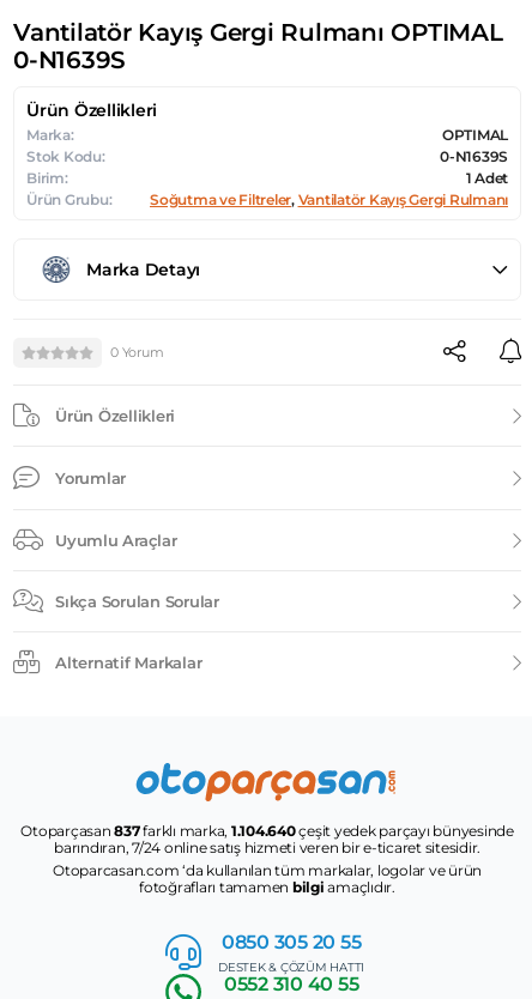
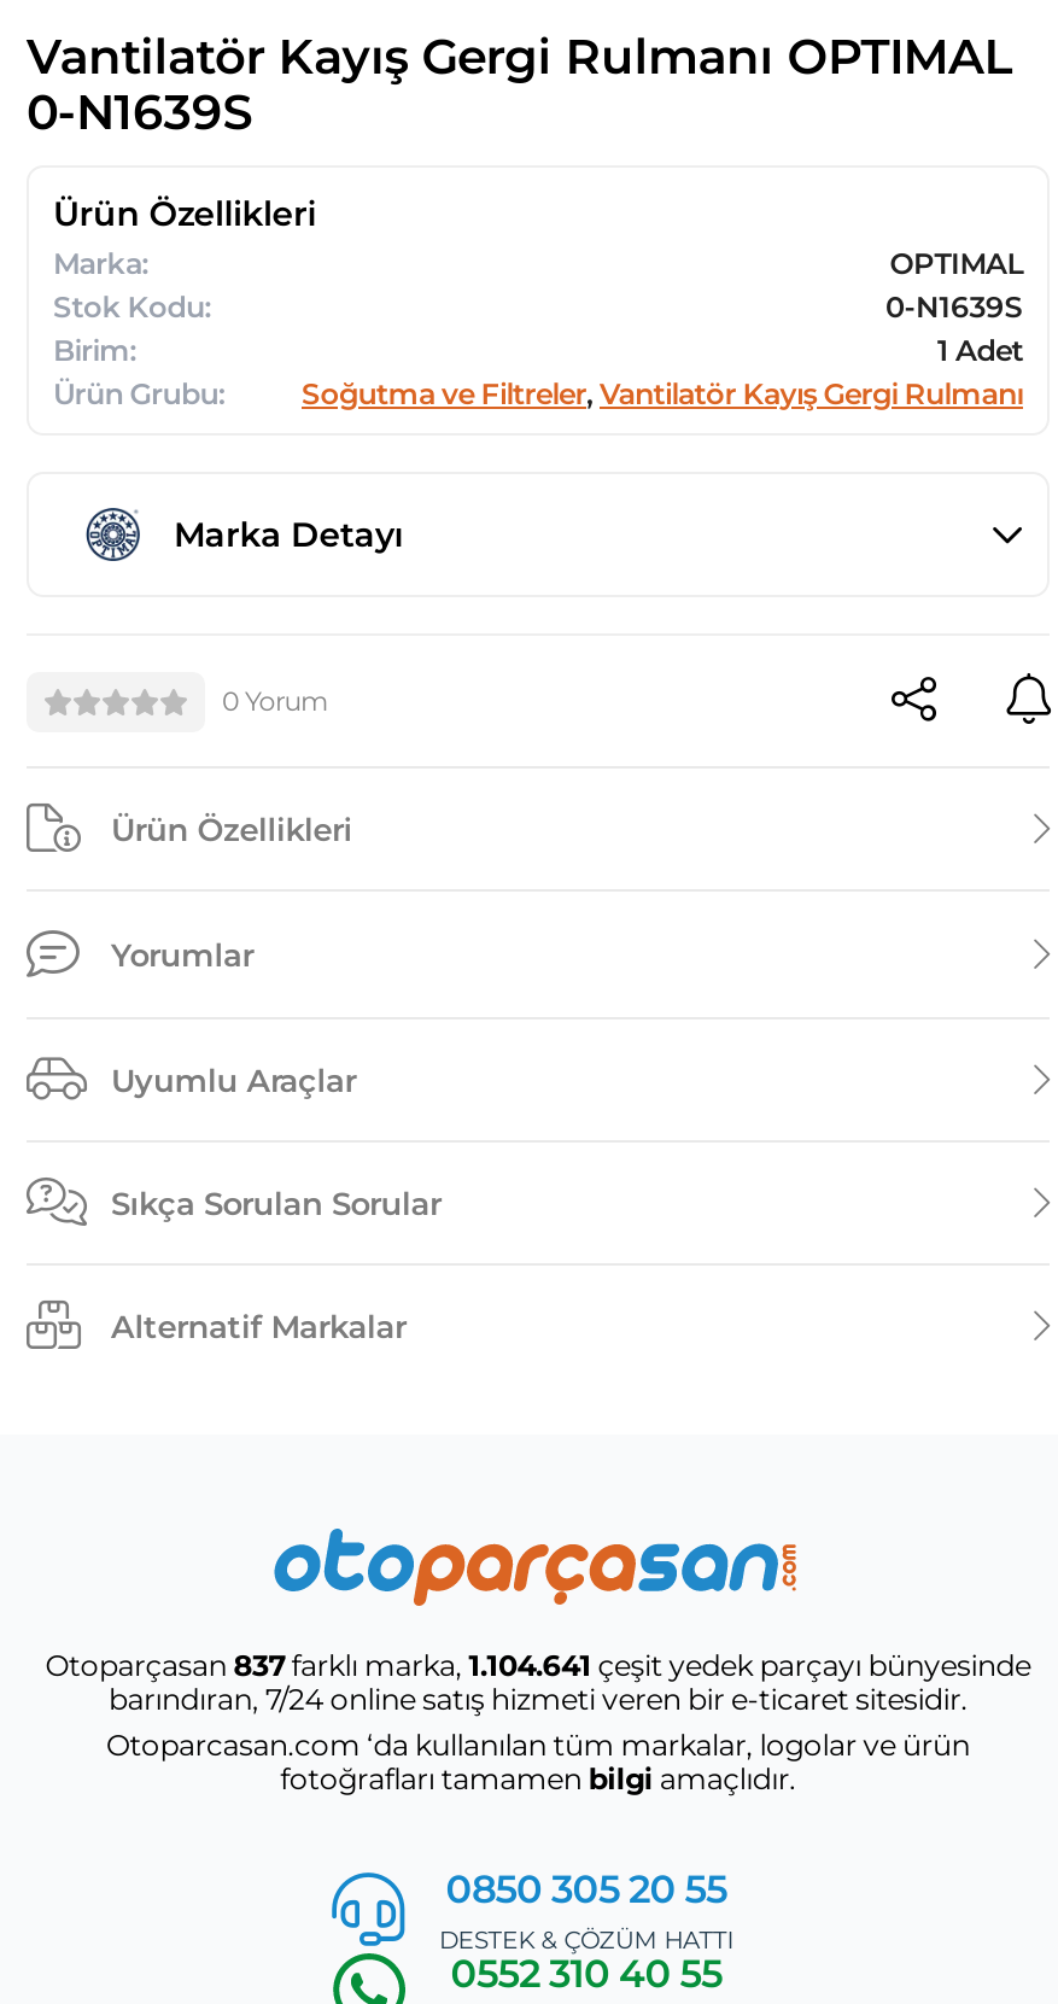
- Otoparçasan 837farklı marka, 1.104.640 çeşit yedek parçayı bünyesinde
+ Otoparçasan 837farklı marka, 1.104.641 çeşit yedek parçayı bünyesinde
